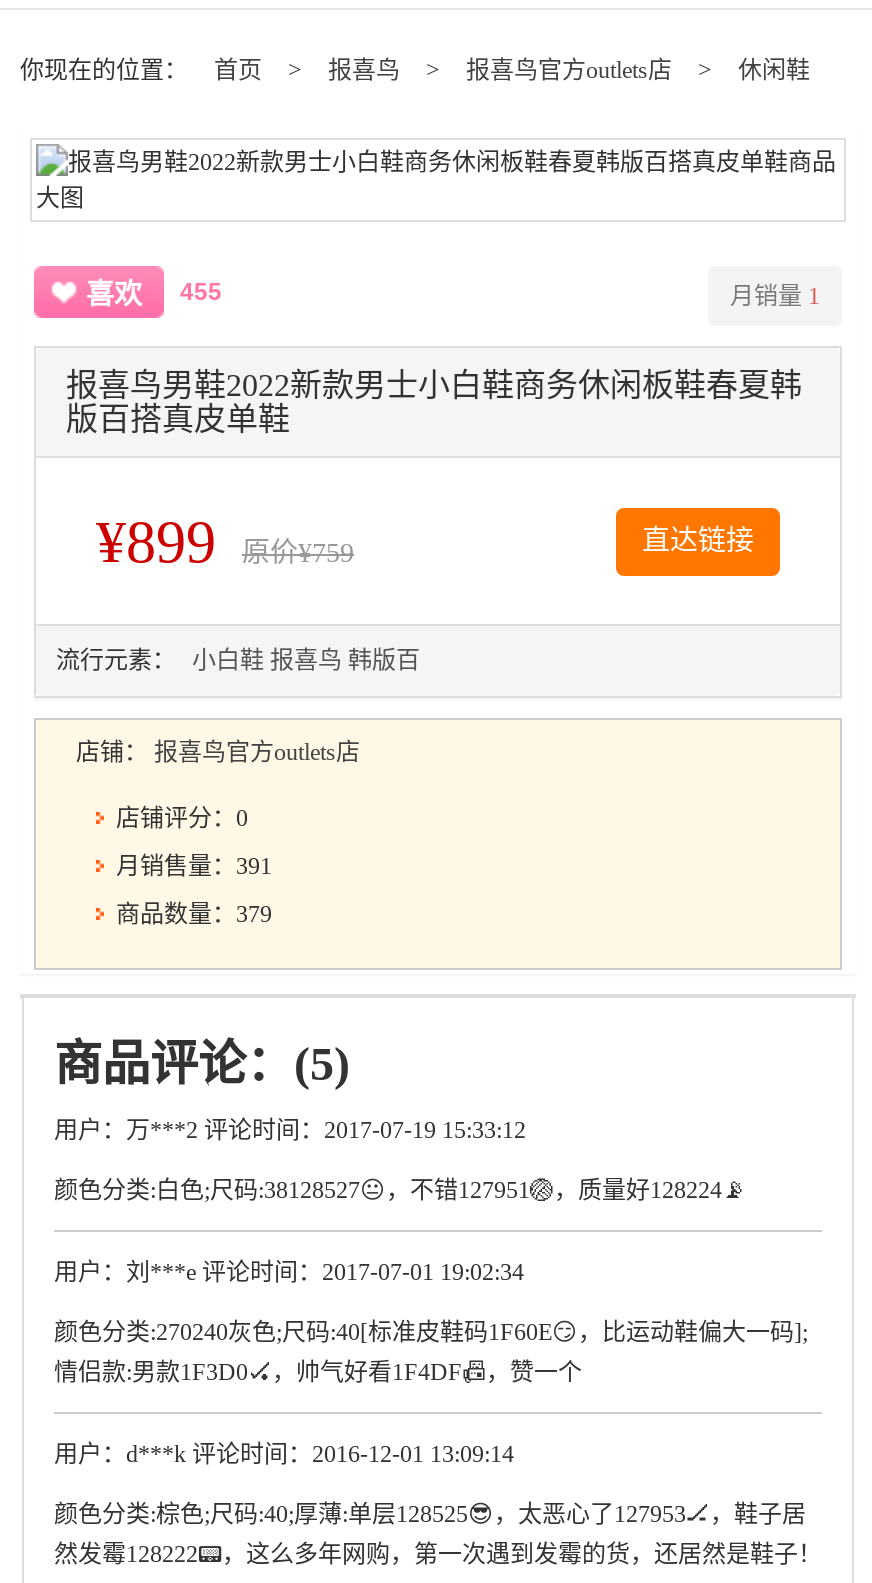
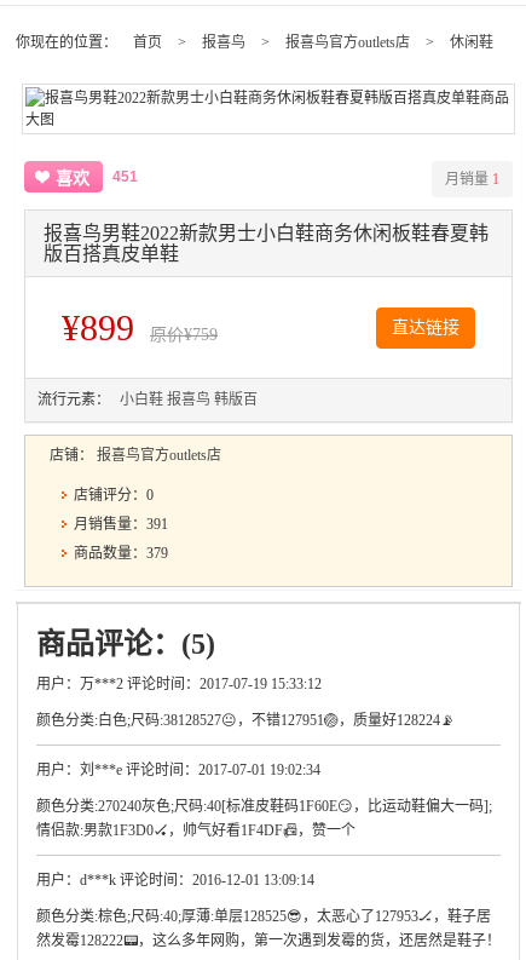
- 喜欢 455
+ 喜欢 451
